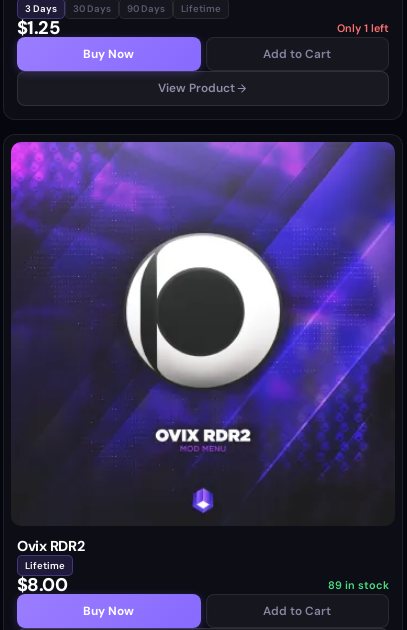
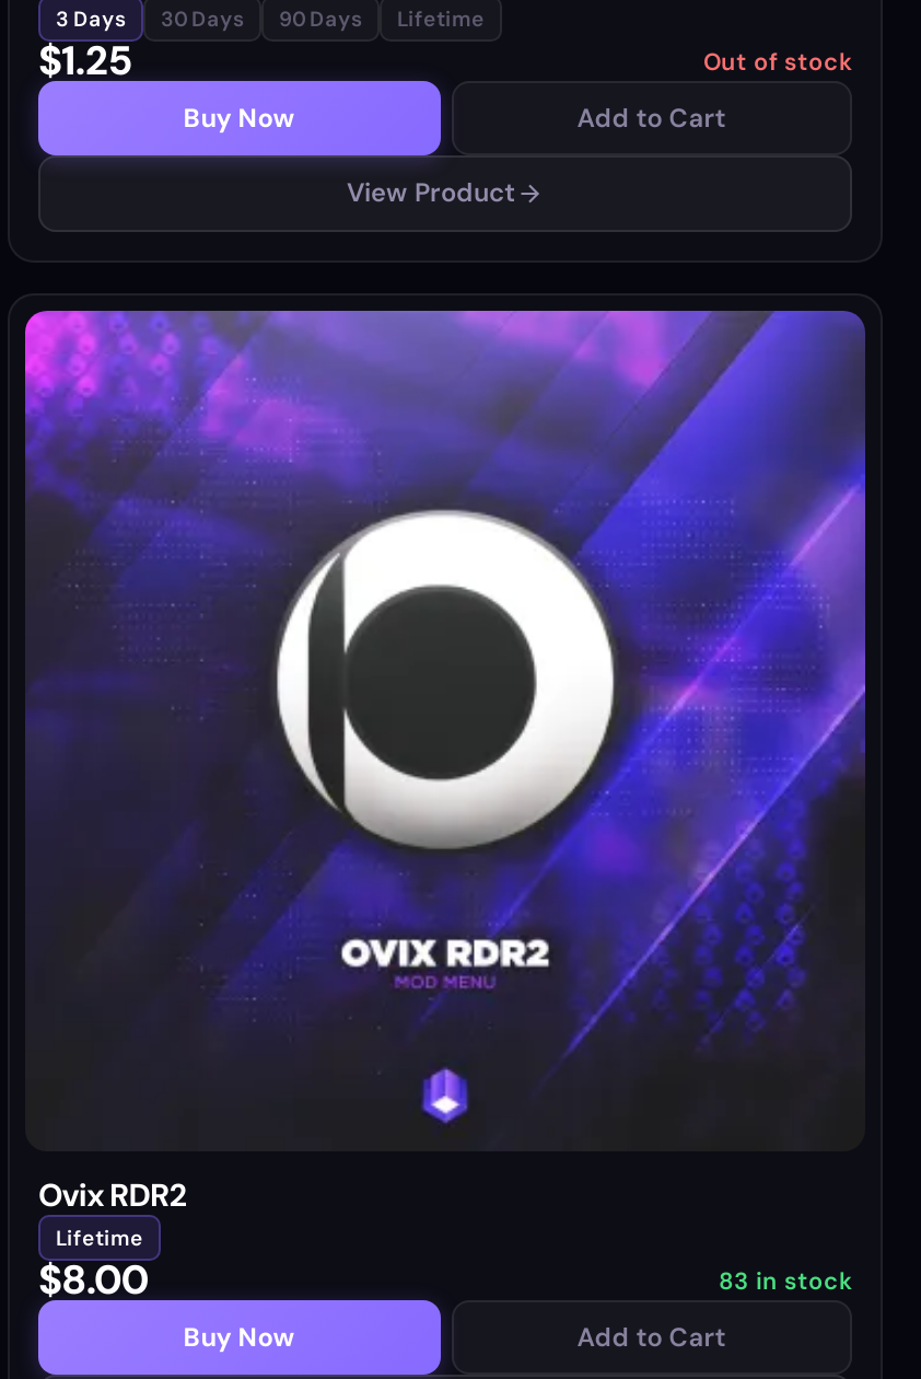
- Only 1 left
+ Out of stock

- 89 in stock
+ 83 in stock
